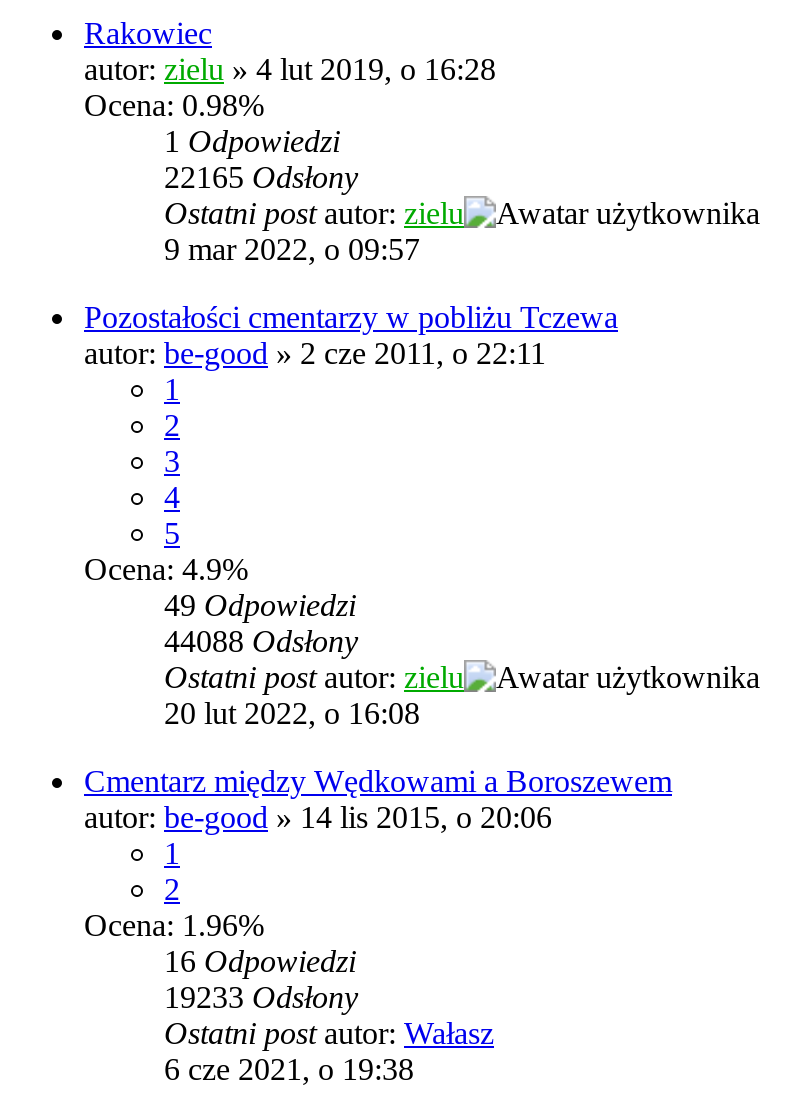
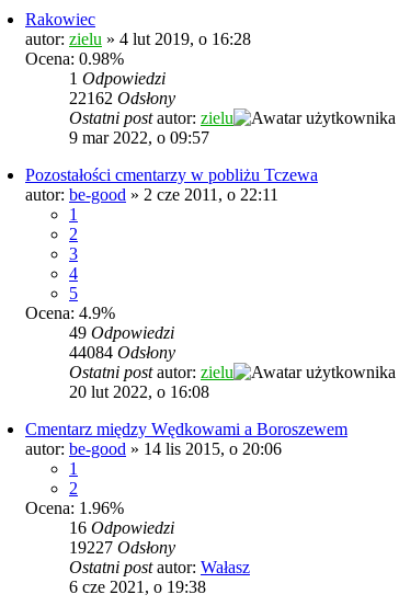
- 22165 Odsłony
+ 22162 Odsłony

- 44088Odsłony
+ 44084Odsłony

- 19233Odsłony
+ 19227Odsłony
